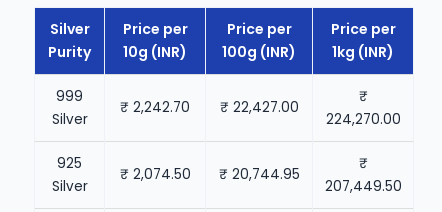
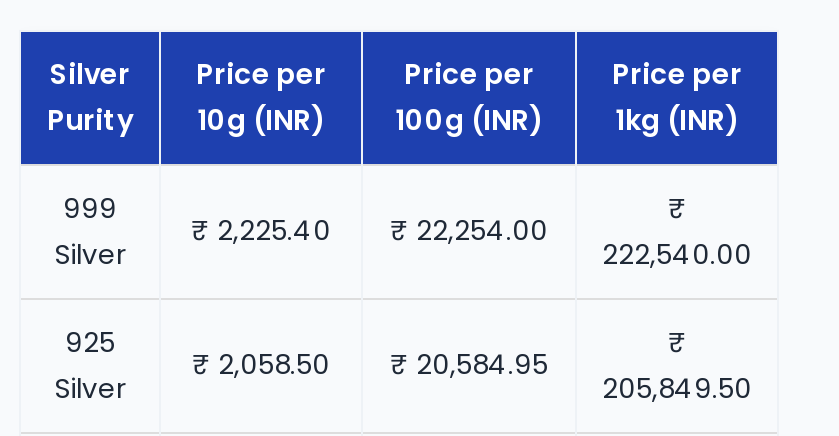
- ₹ 2,242.70
+ ₹ 2,225.40

- ₹ 22,427.00
+ ₹ 22,254.00

- 224,270.00
+ 222,540.00

- ₹ 2,074.50
+ ₹ 2,058.50

- ₹ 20,744.95
+ ₹ 20,584.95

- 207,449.50
+ 205,849.50
